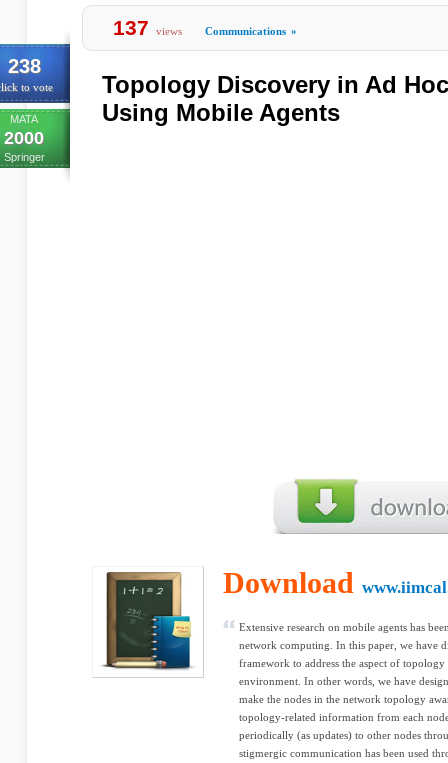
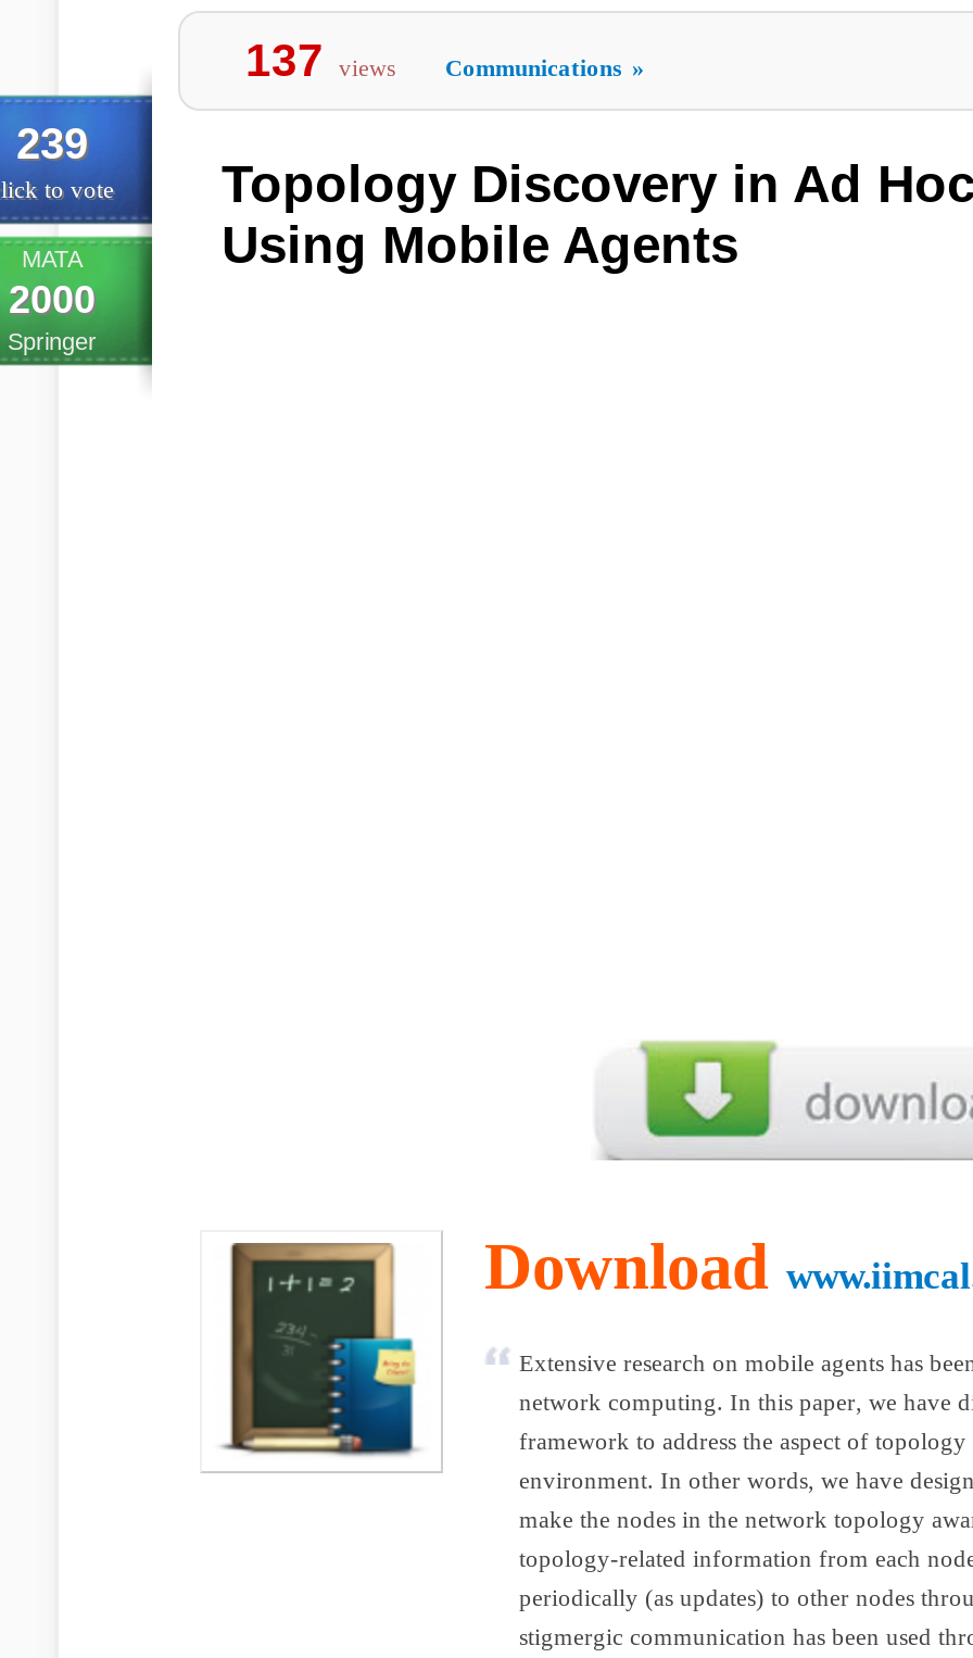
- 238
+ 239
